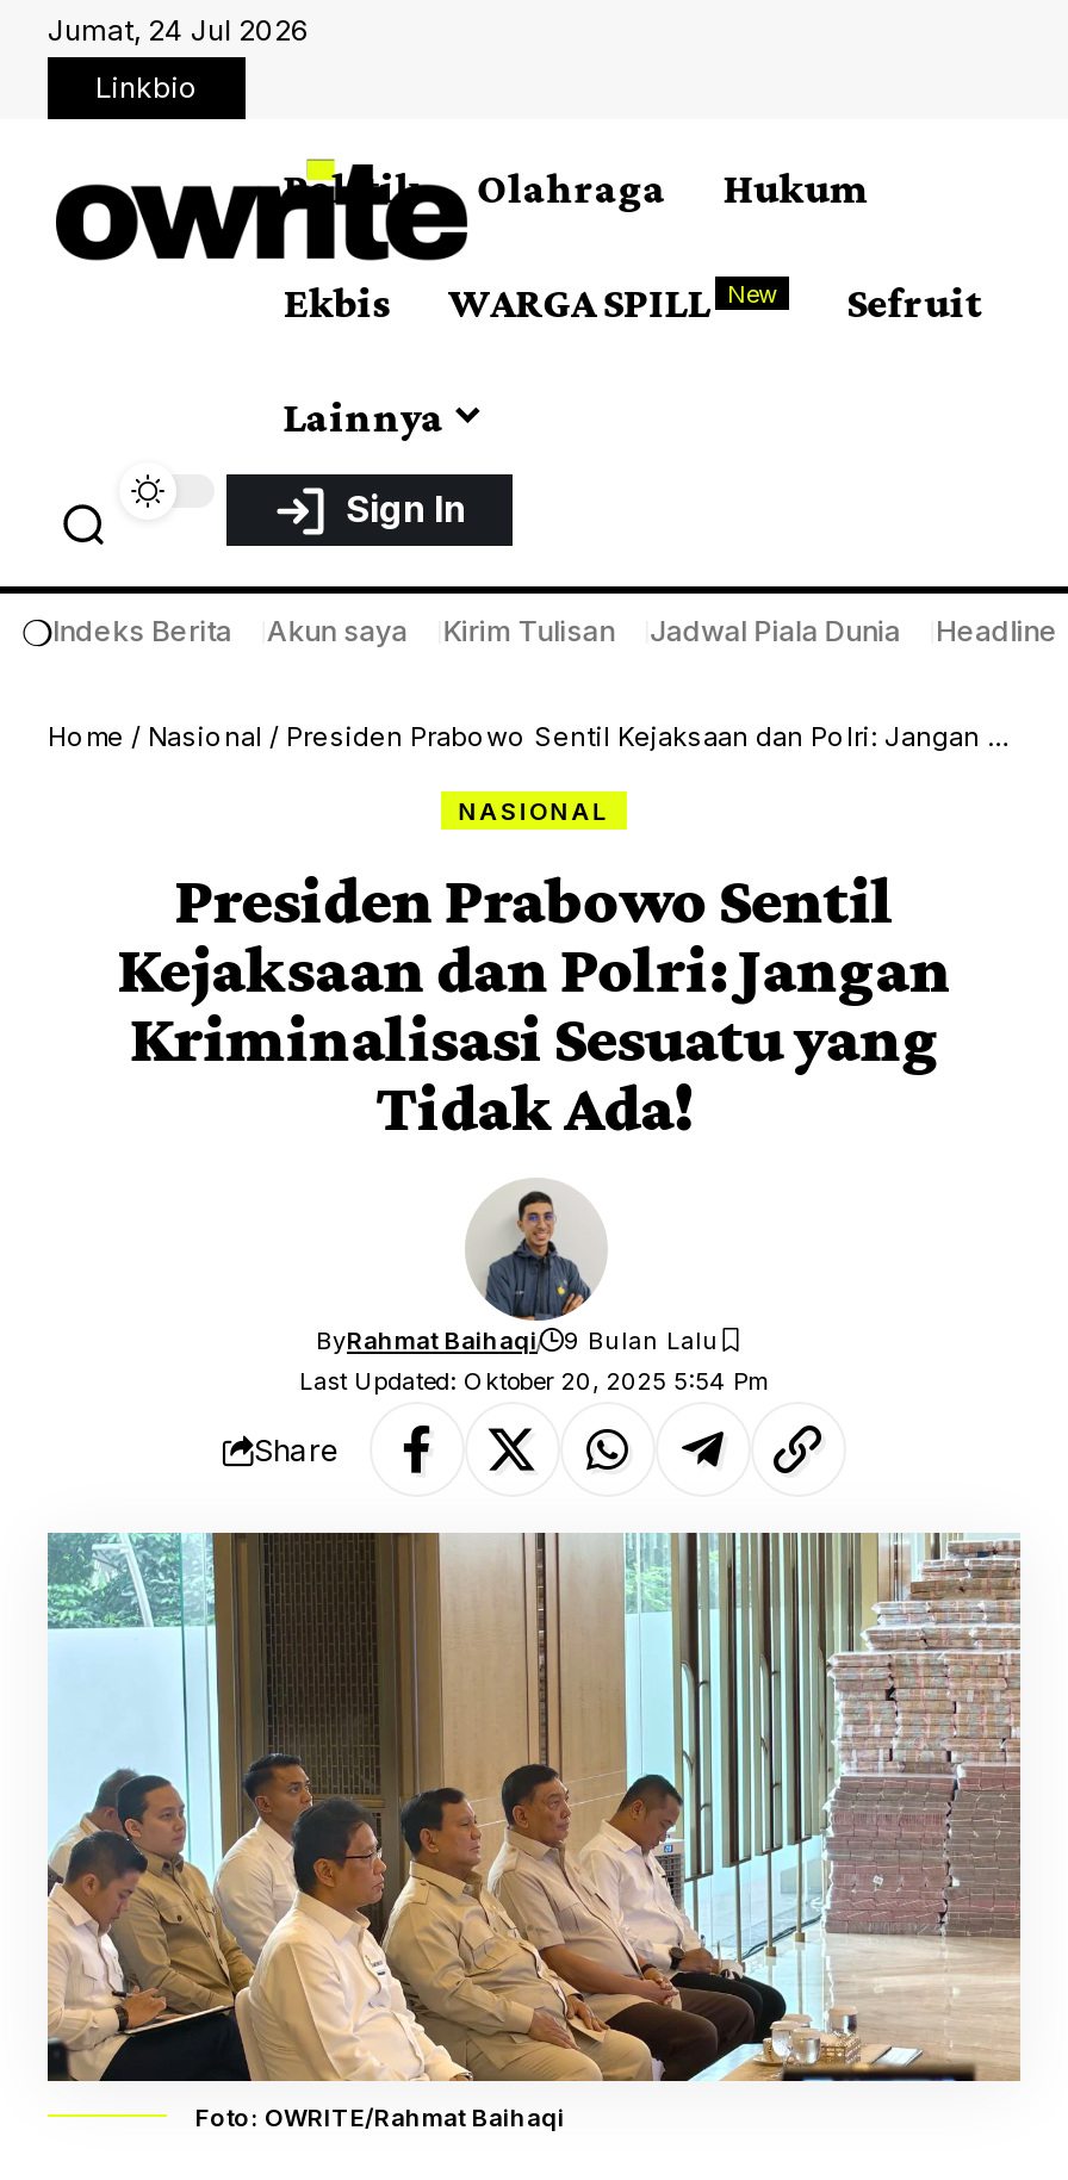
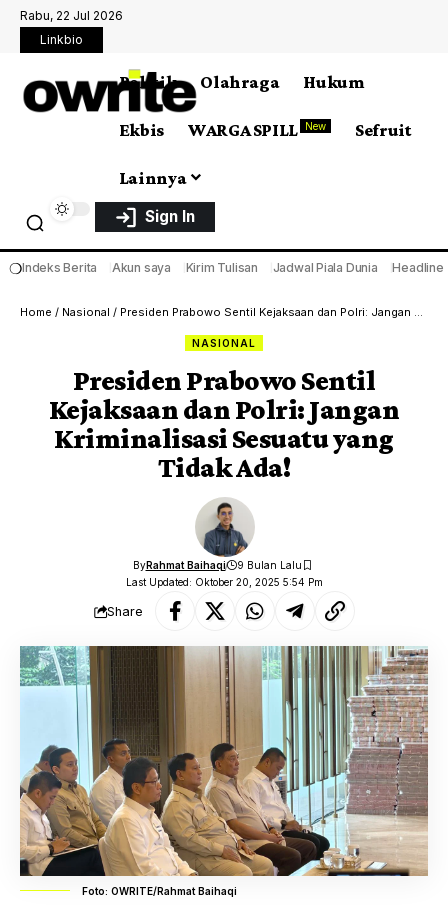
- Jumat, 24 Jul 2026
+ Rabu, 22 Jul 2026
